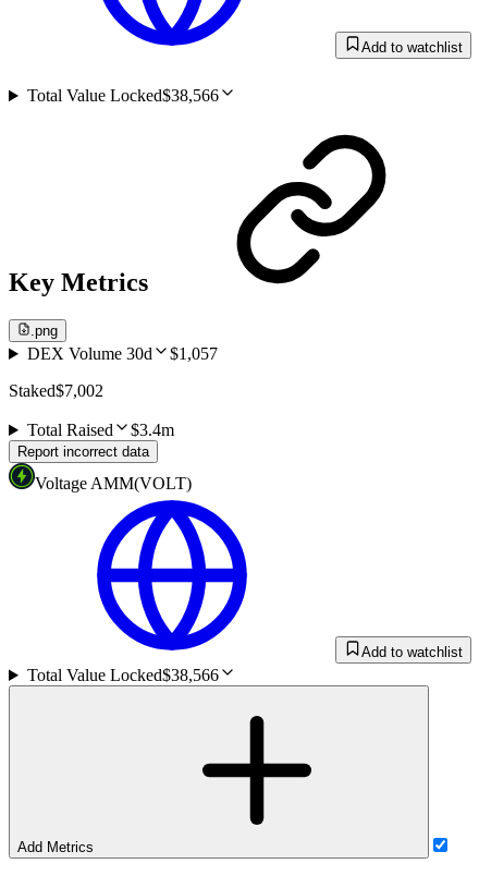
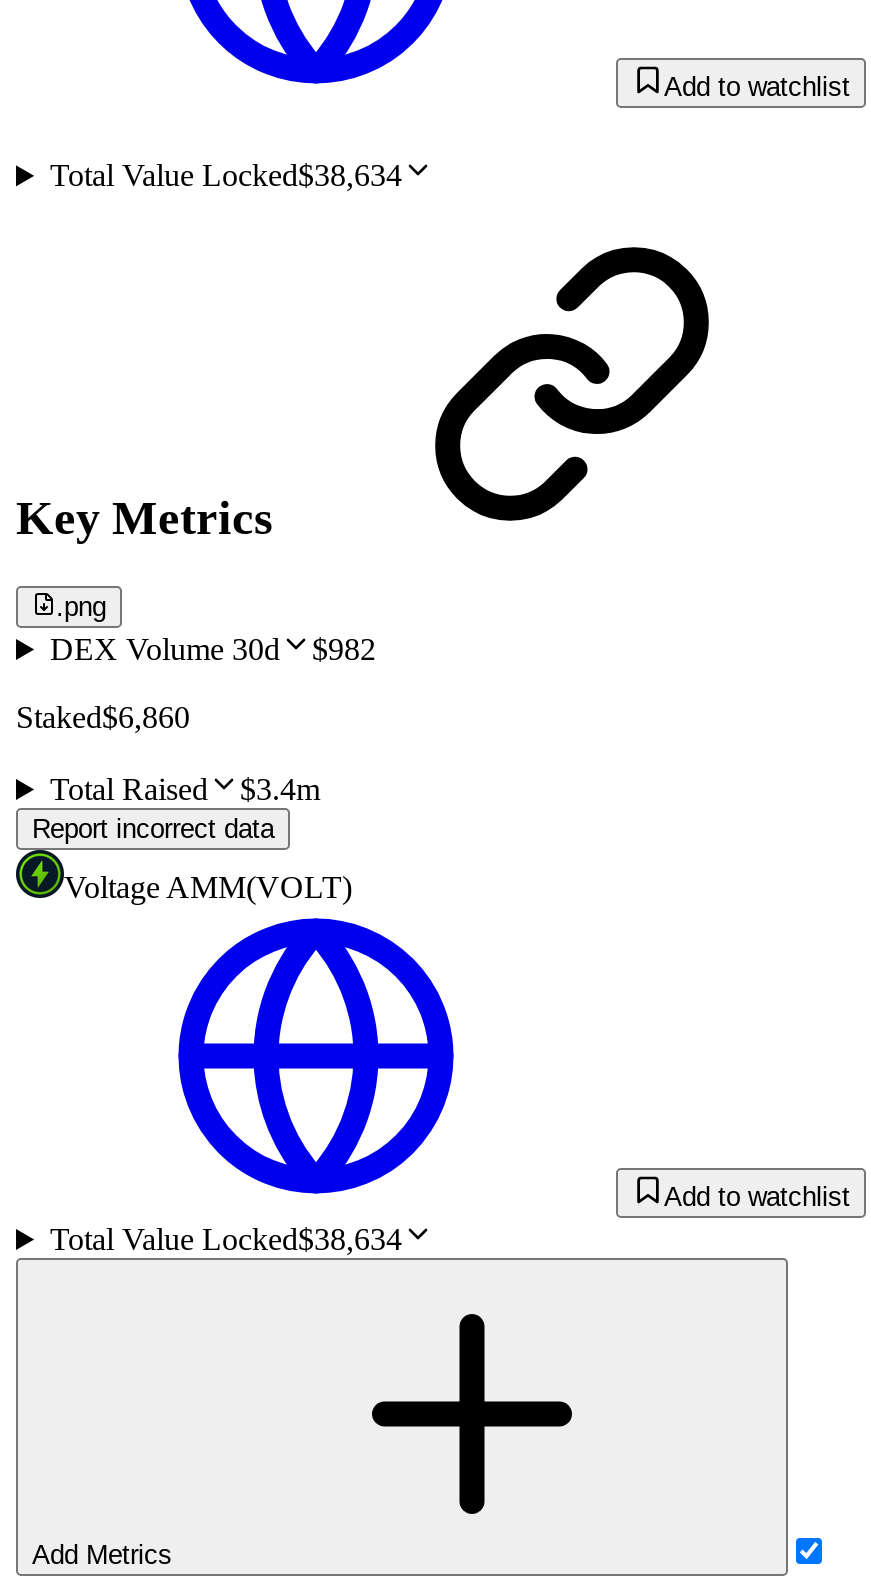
- Total Value Locked$38,566
+ Total Value Locked$38,634

- DEX Volume 30d $1,057
+ DEX Volume 30d $982

- Staked$7,002
+ Staked$6,860

- Total Value Locked$38,566
+ Total Value Locked$38,634
